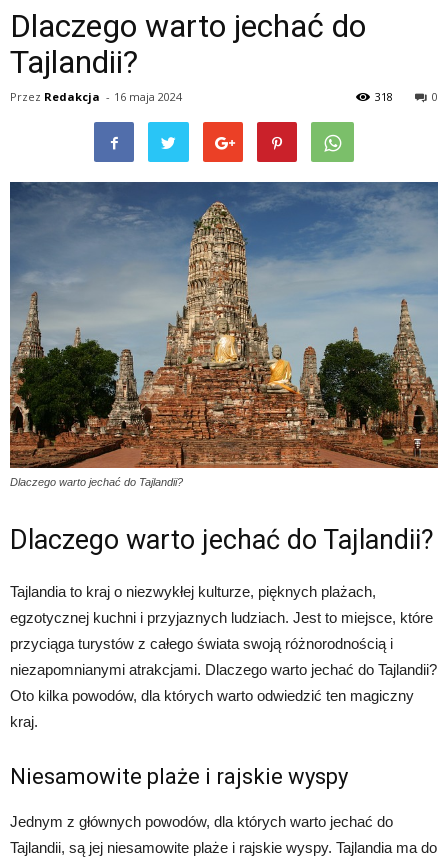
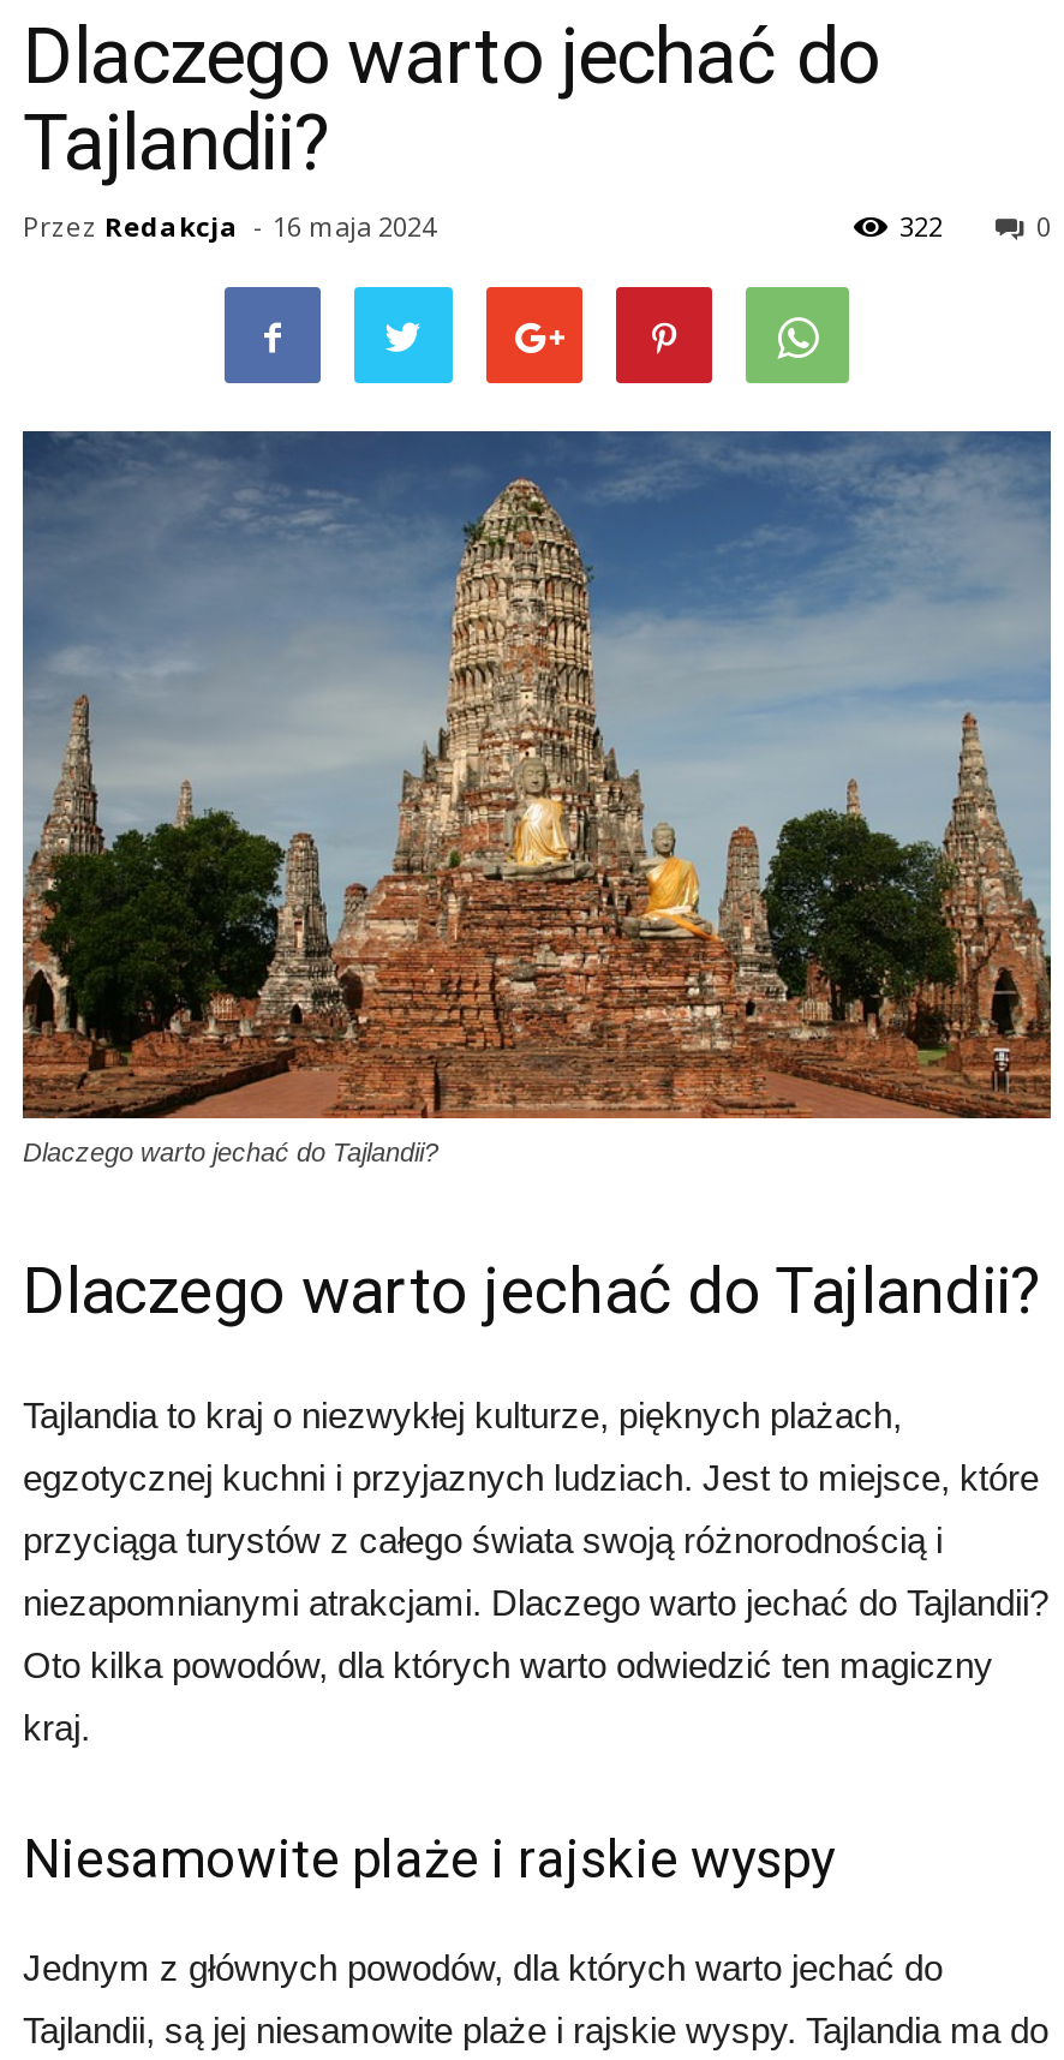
- 318
+ 322
